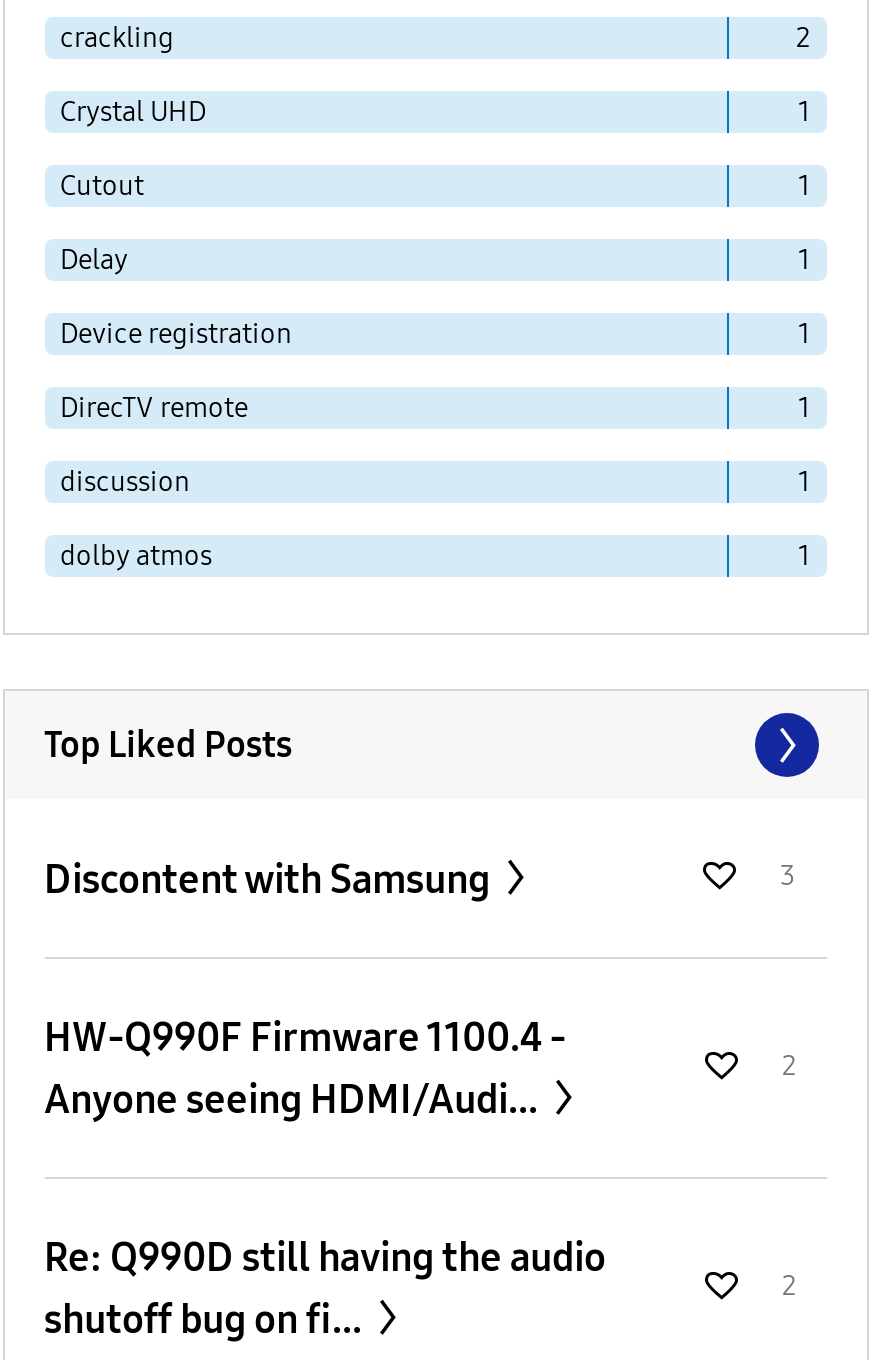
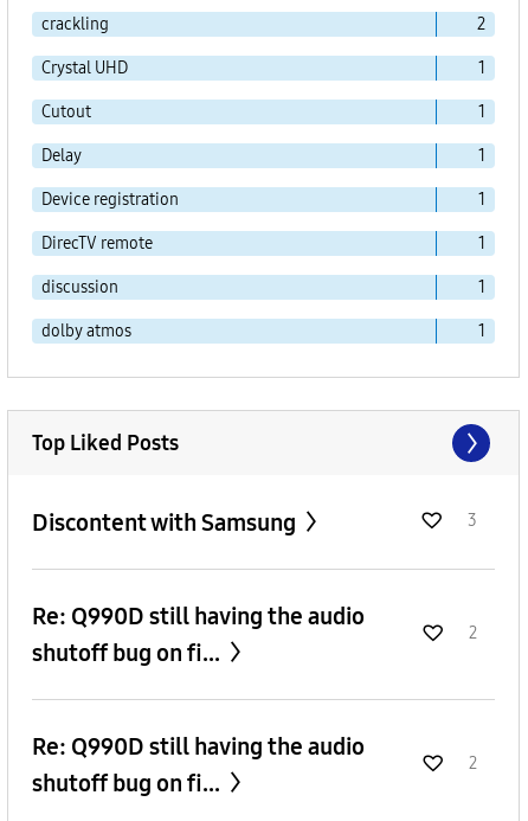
- HW-Q990F Firmware 1100.4 -
- Anyone seeing HDMI/Audi...
+ Re: Q990D still having the audio
+ shutoff bug on fi...
